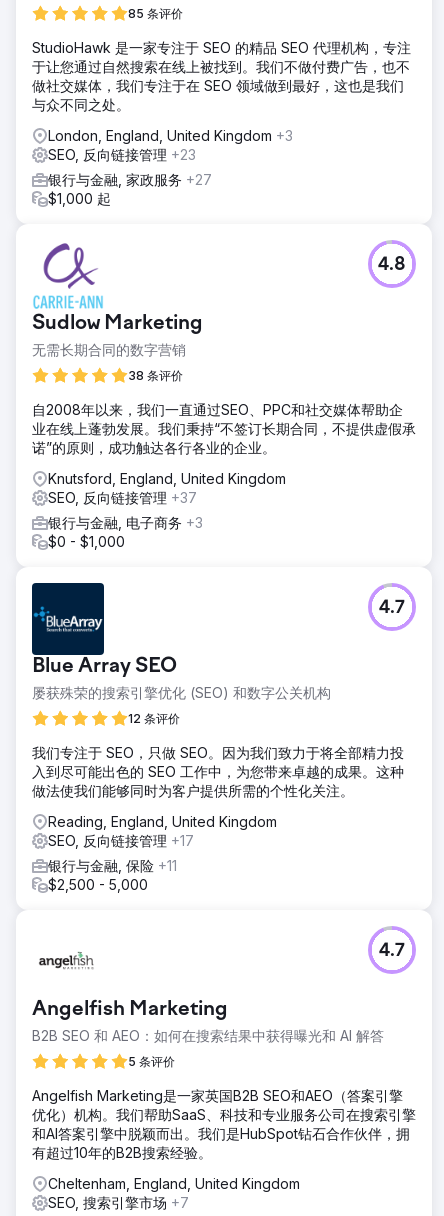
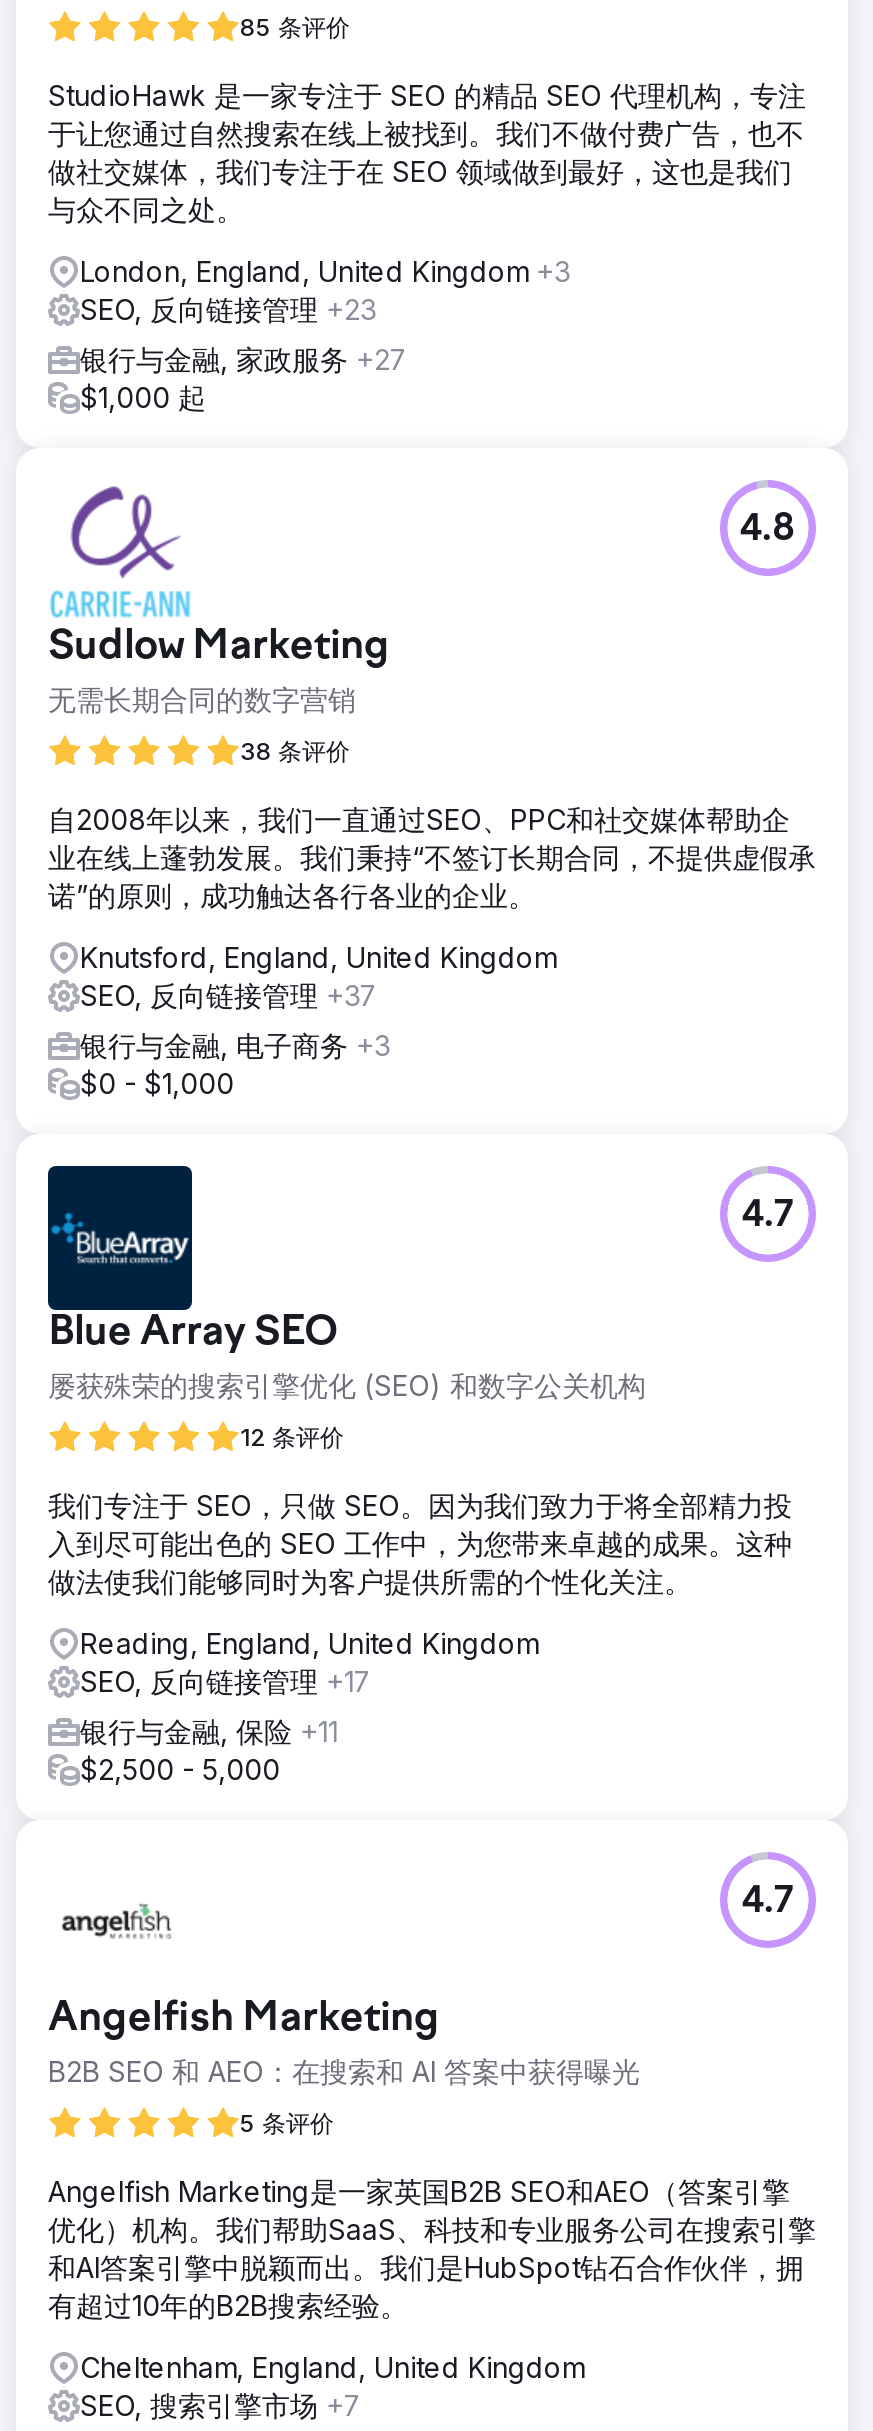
- B2B SEO 和 AEO：如何在搜索结果中获得曝光和 AI 解答
+ B2B SEO 和 AEO：在搜索和 AI 答案中获得曝光
